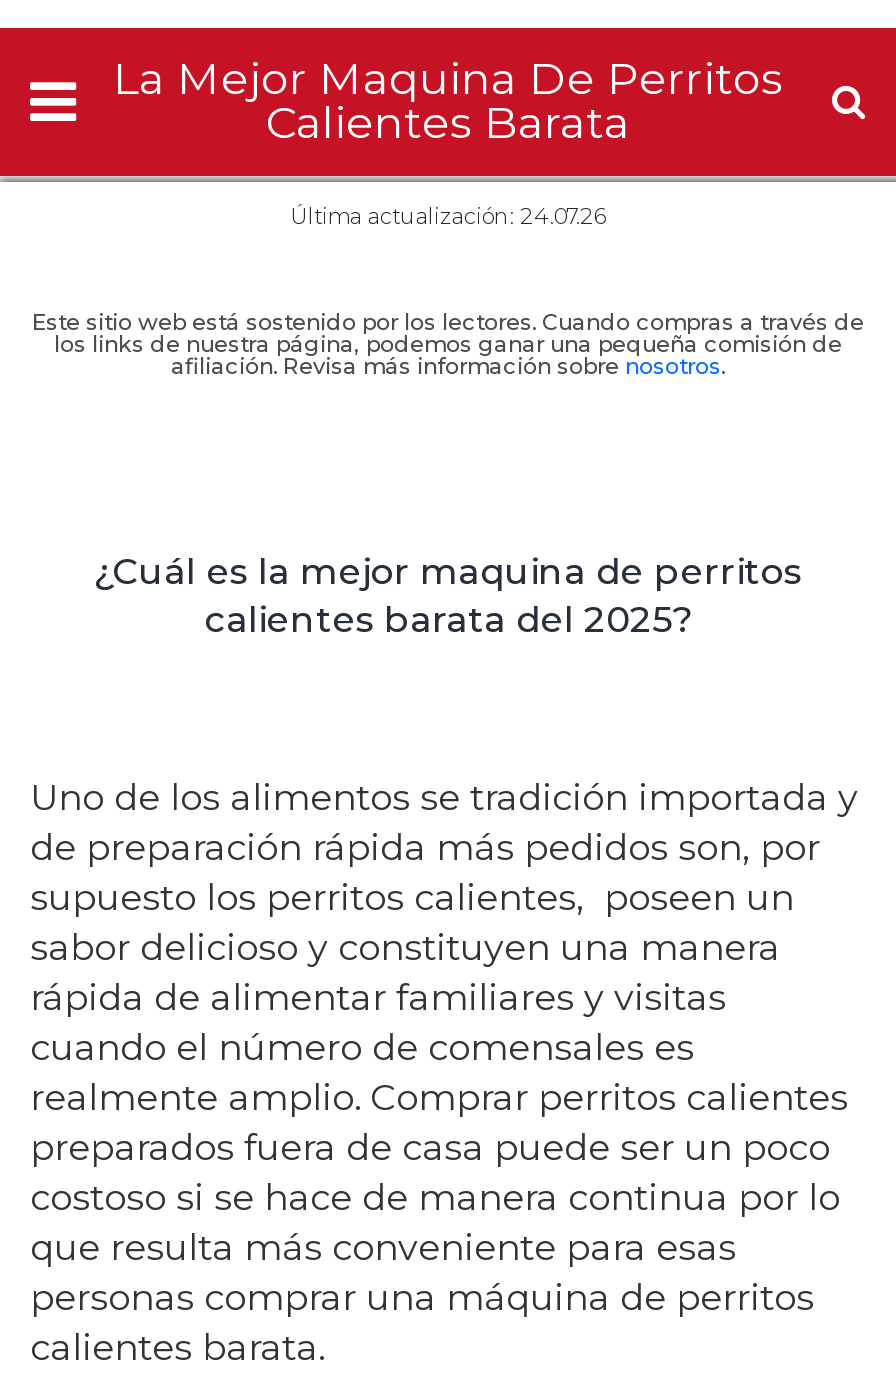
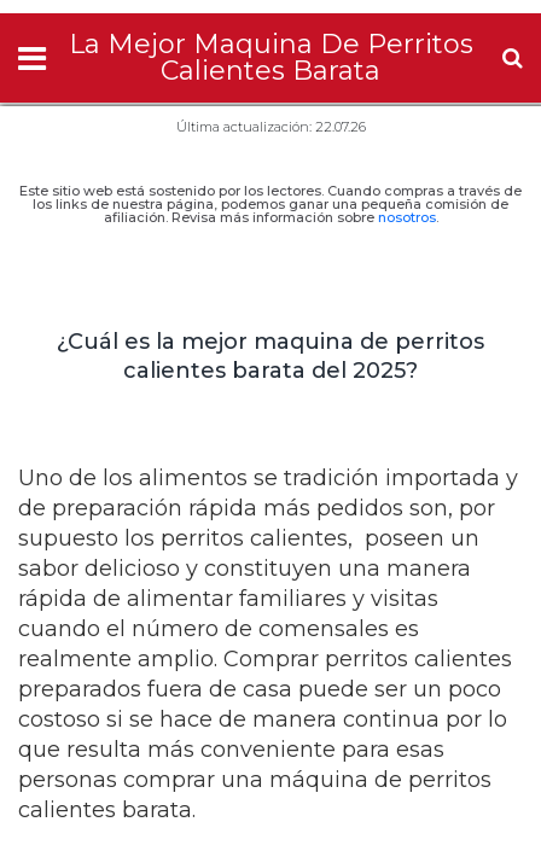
- Última actualización: 24.07.26
+ Última actualización: 22.07.26
